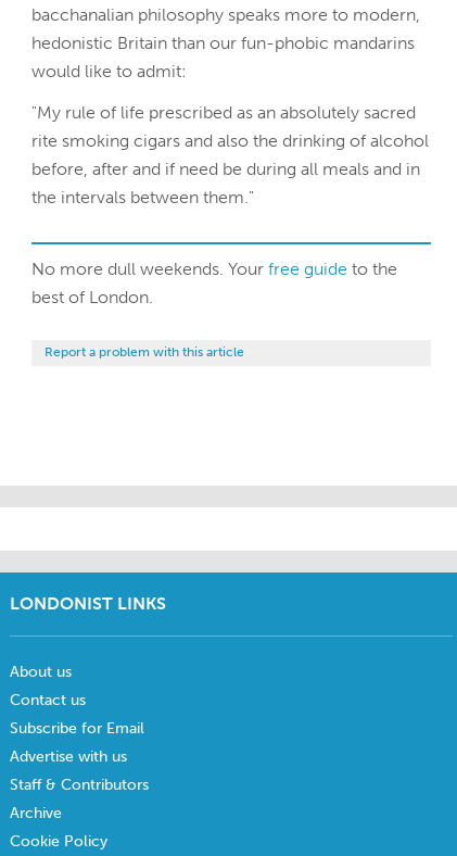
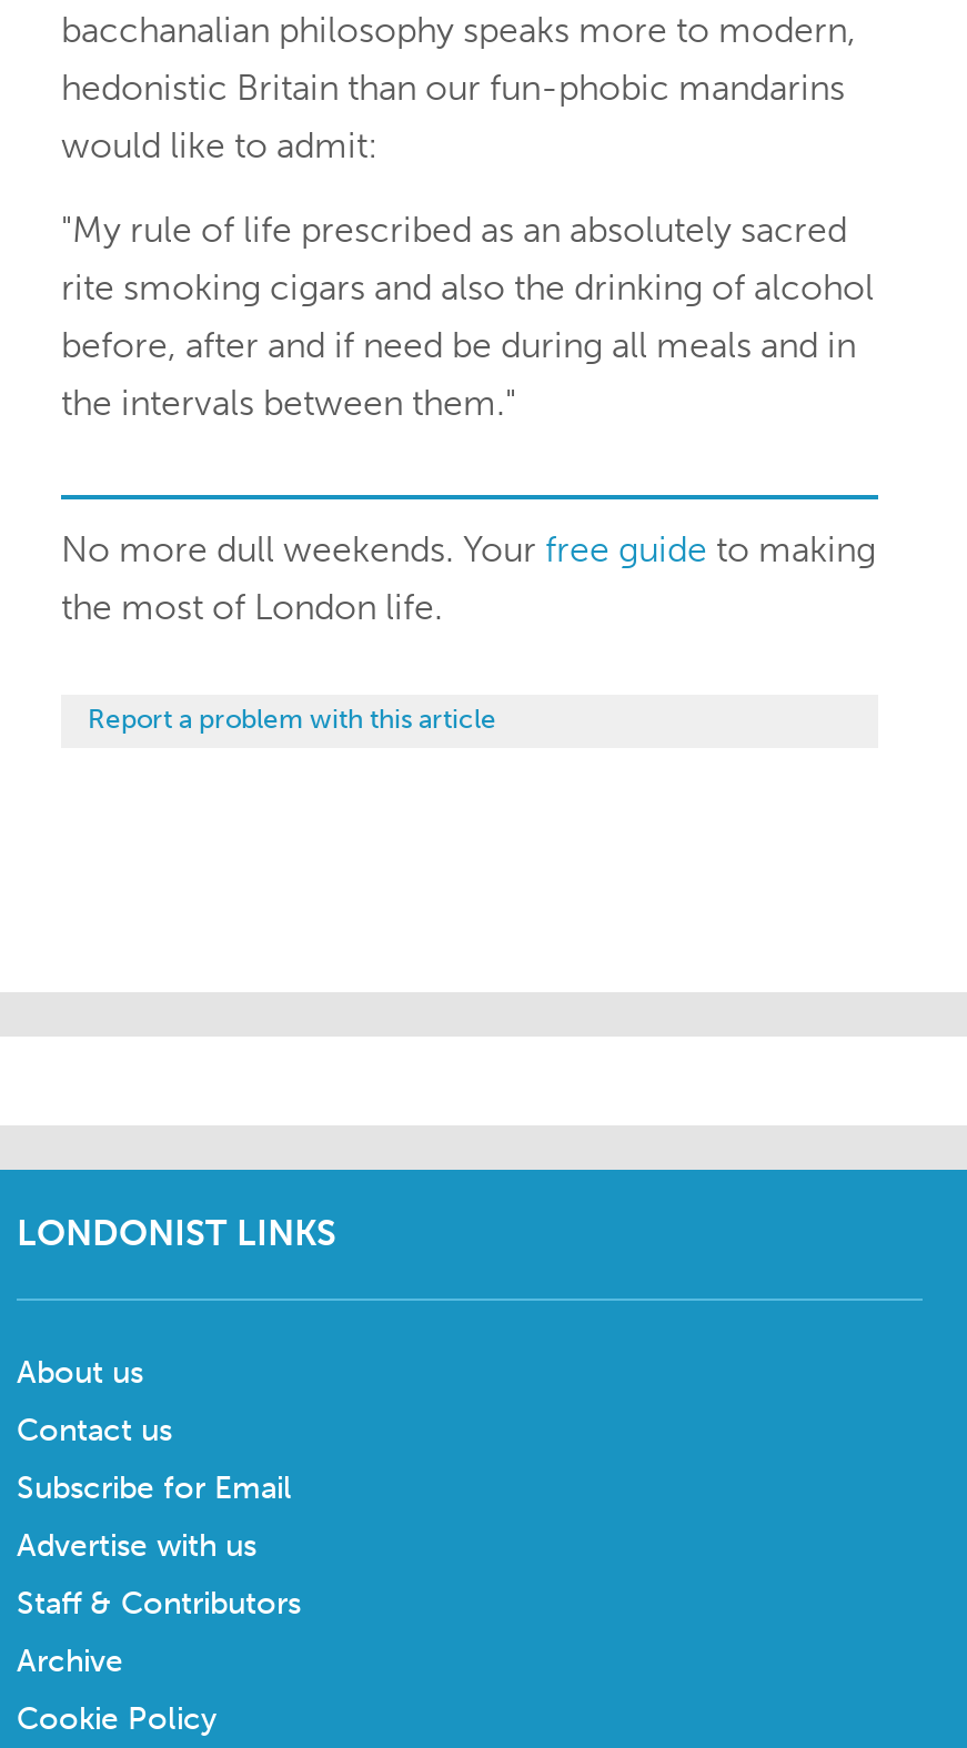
- No more dull weekends. Your free guide to the
- best of London.
+ No more dull weekends. Your free guide to making
+ the most of London life.
